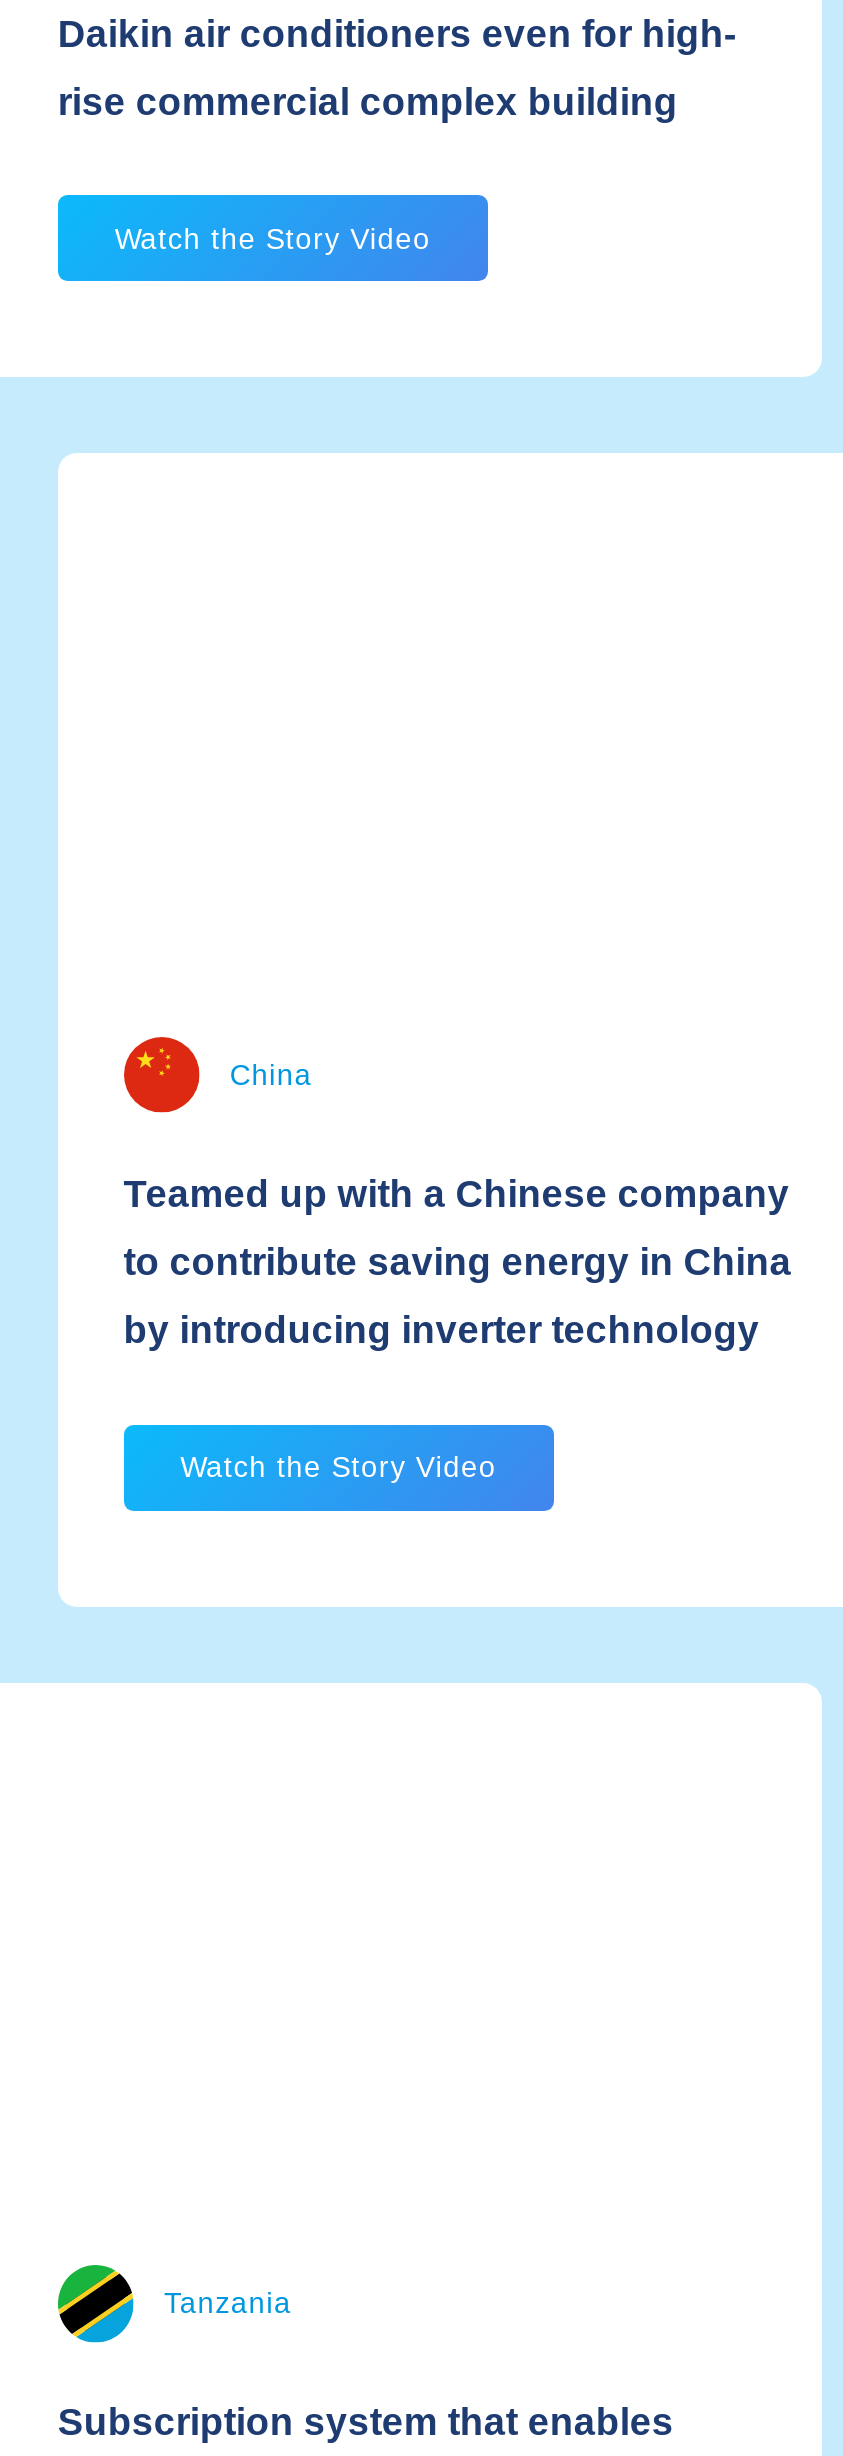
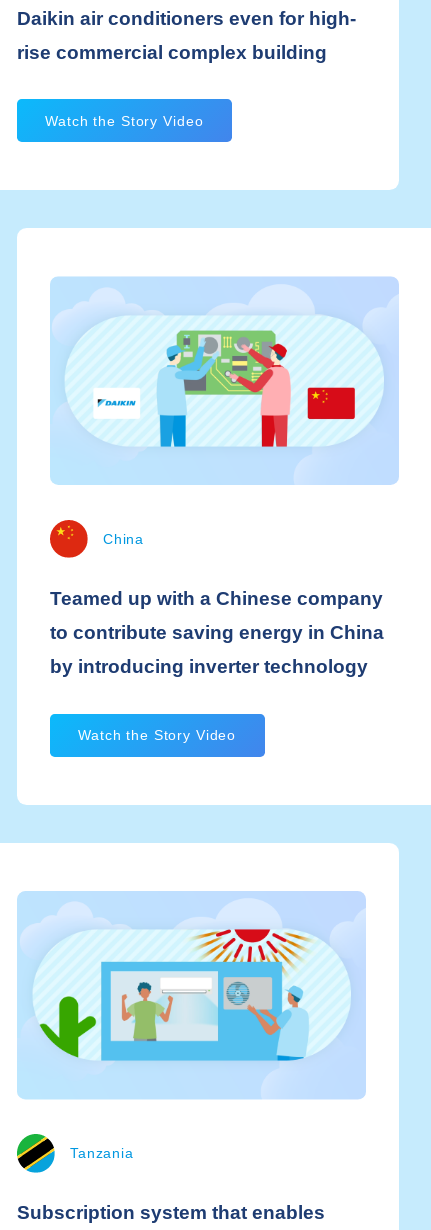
+ [image]

+ [image]
